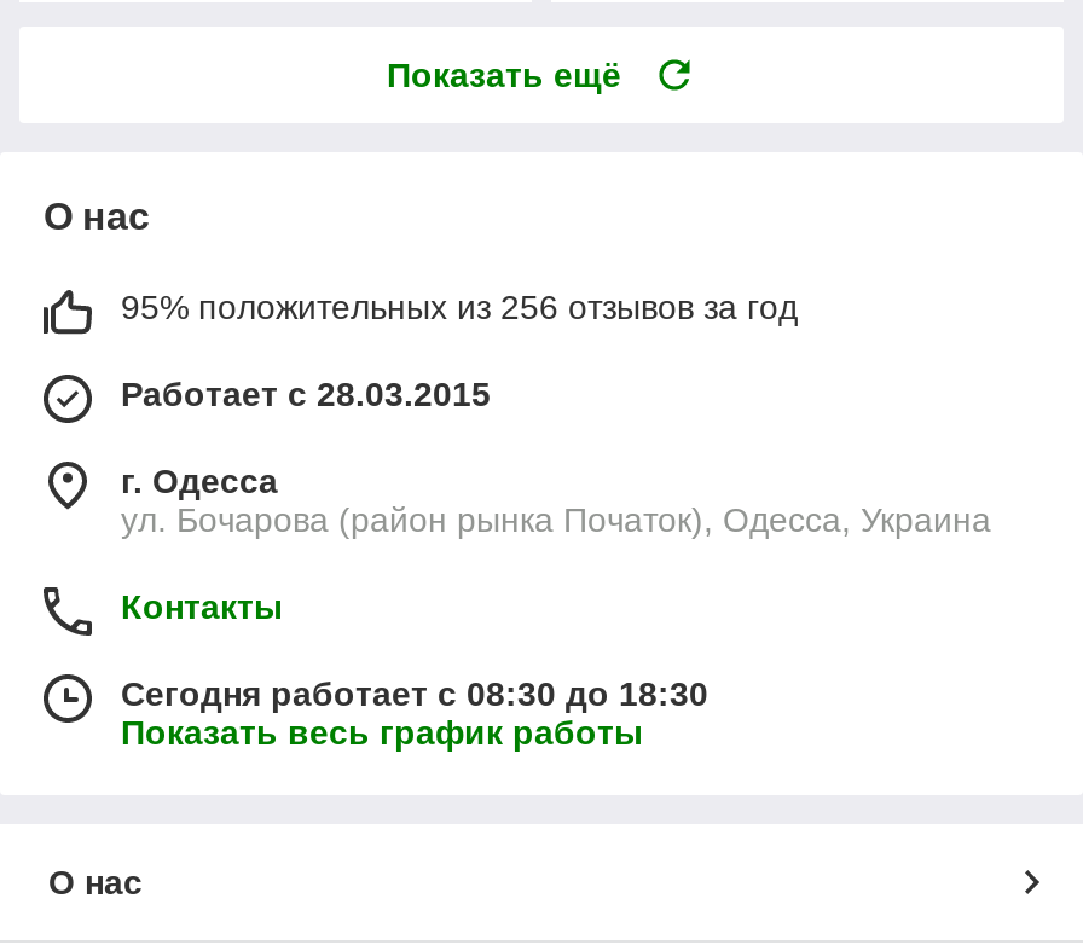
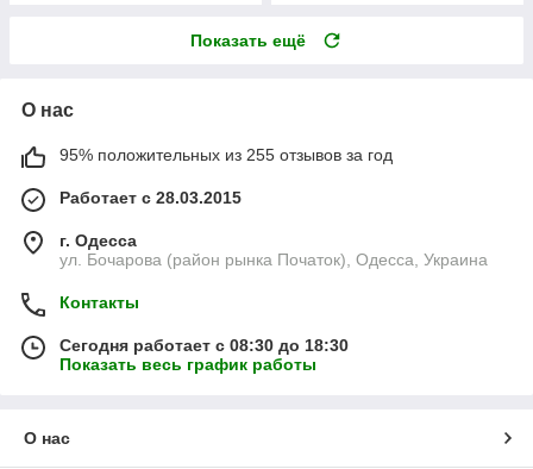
- 95% положительных из 256 отзывов за год
+ 95% положительных из 255 отзывов за год
